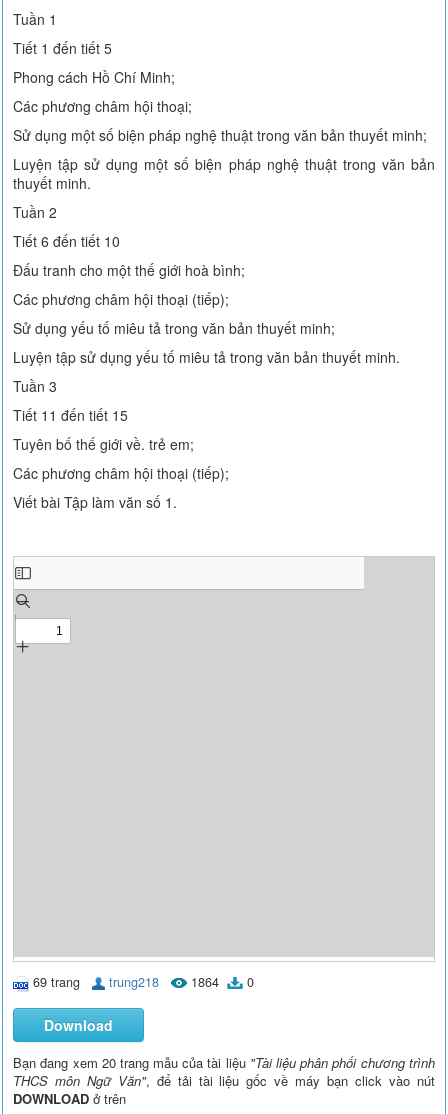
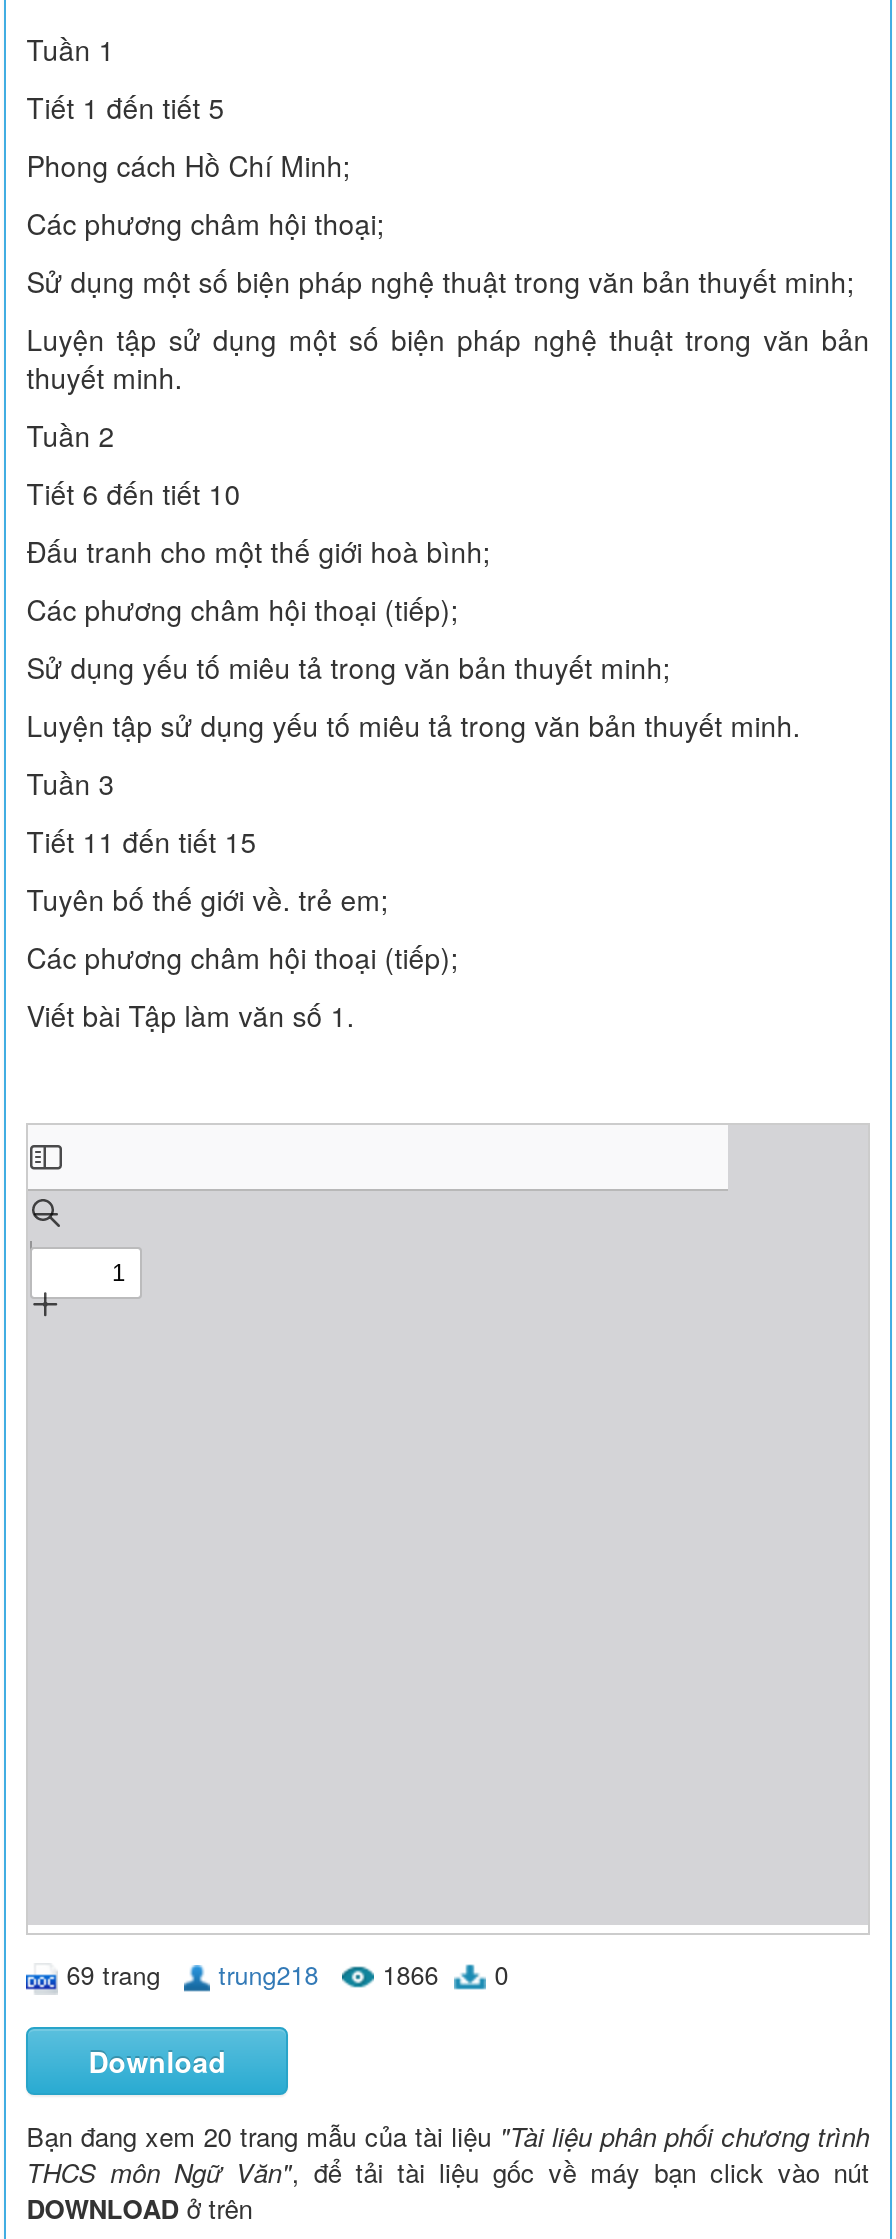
- 69 trang trung218 1864 0
+ 69 trang trung218 1866 0
